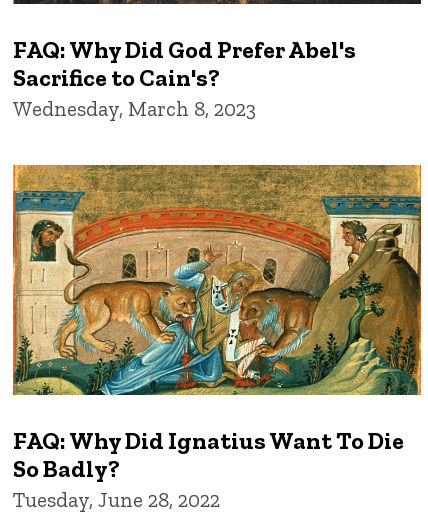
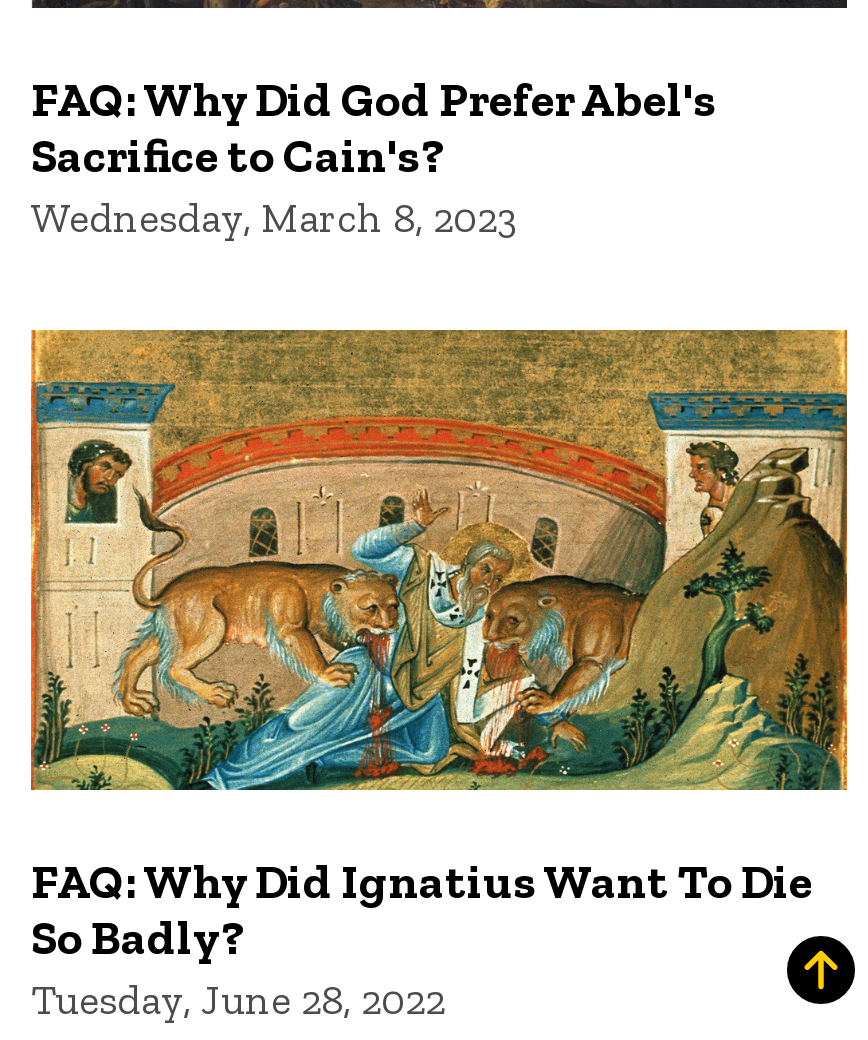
+ [image]
